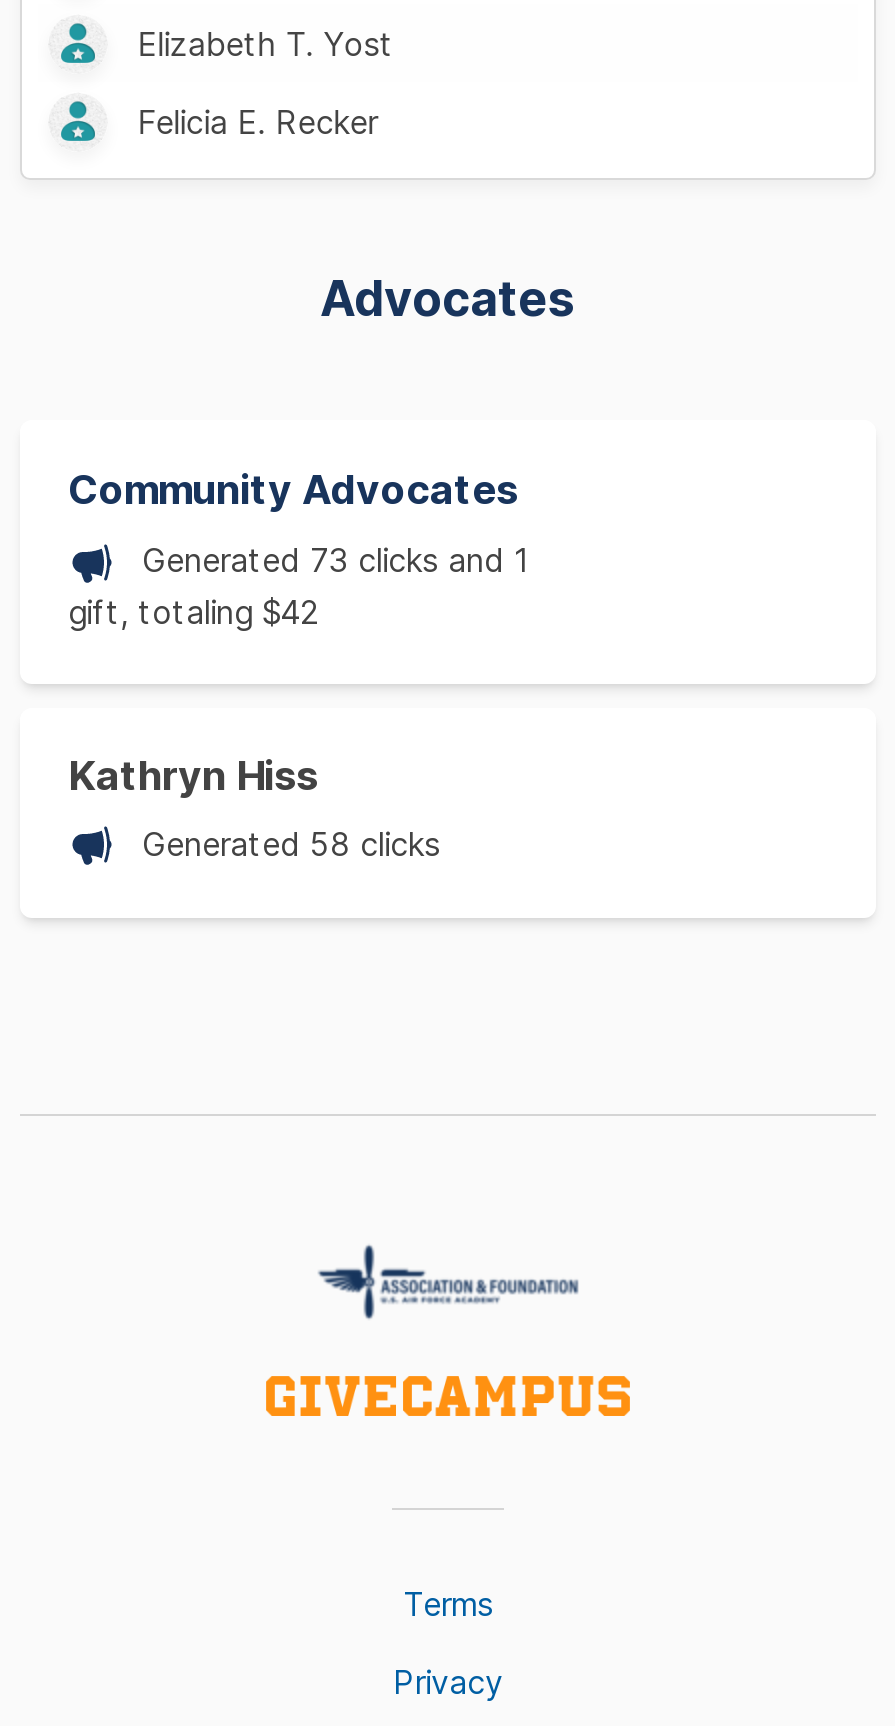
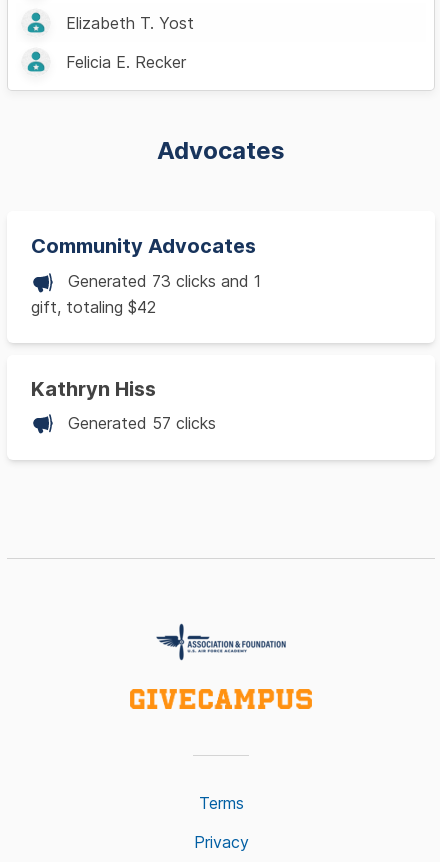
- Generated 58 clicks
+ Generated 57 clicks
